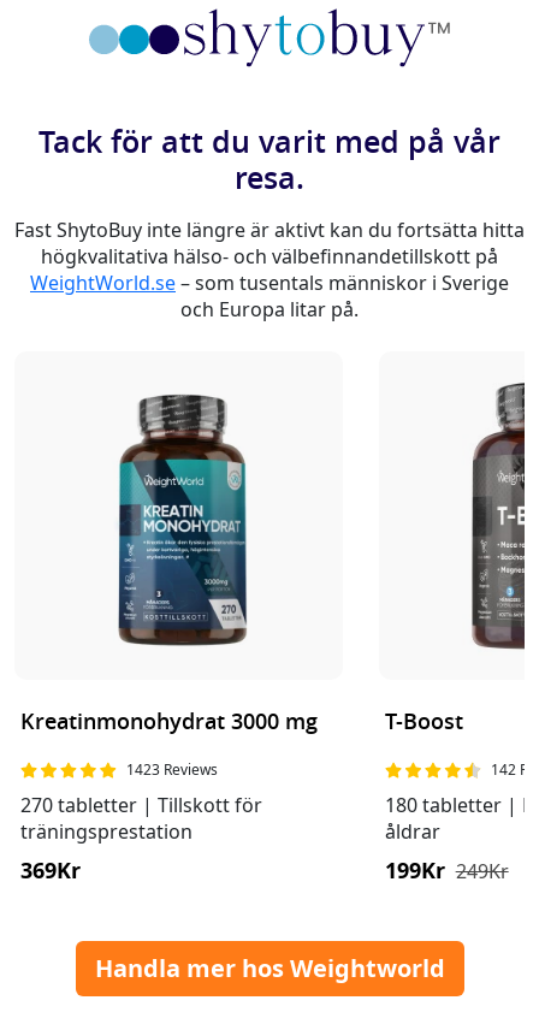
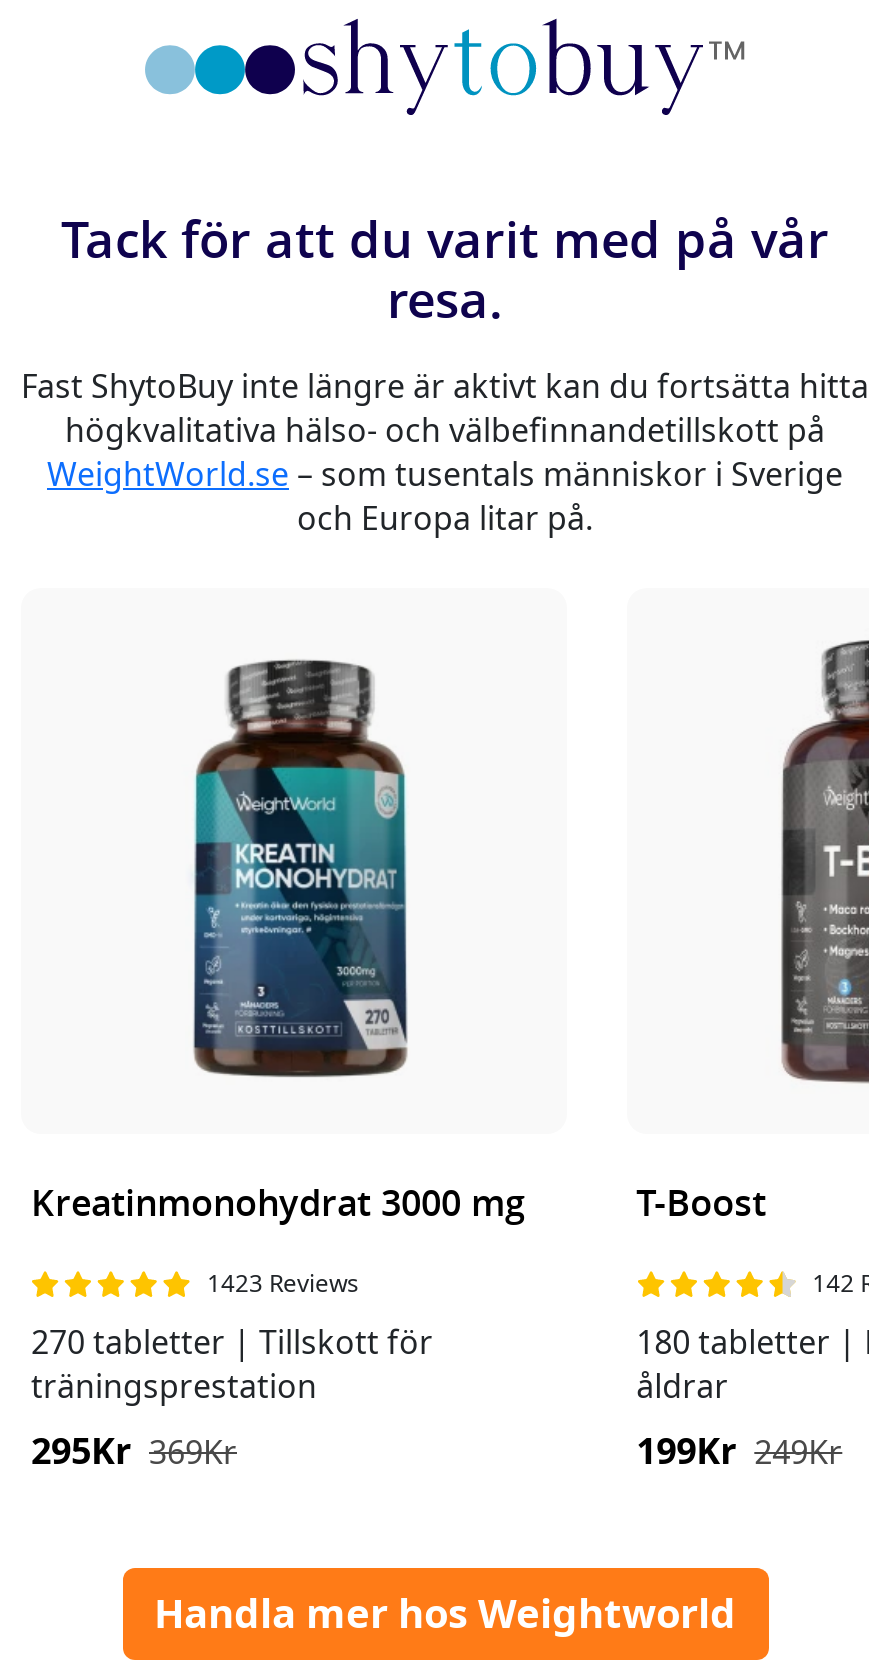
- 369Kr
+ 295Kr 369Kr
